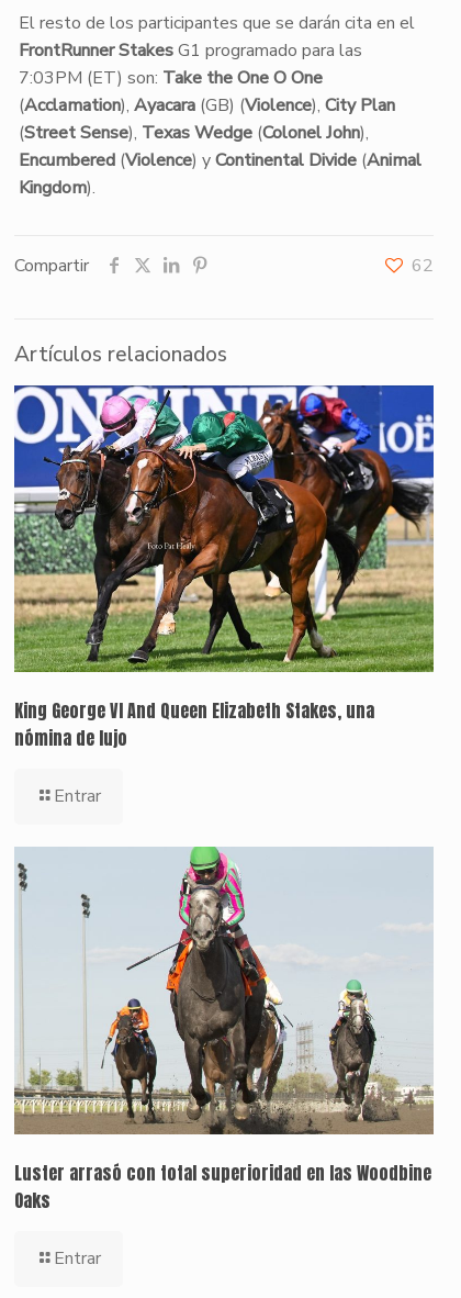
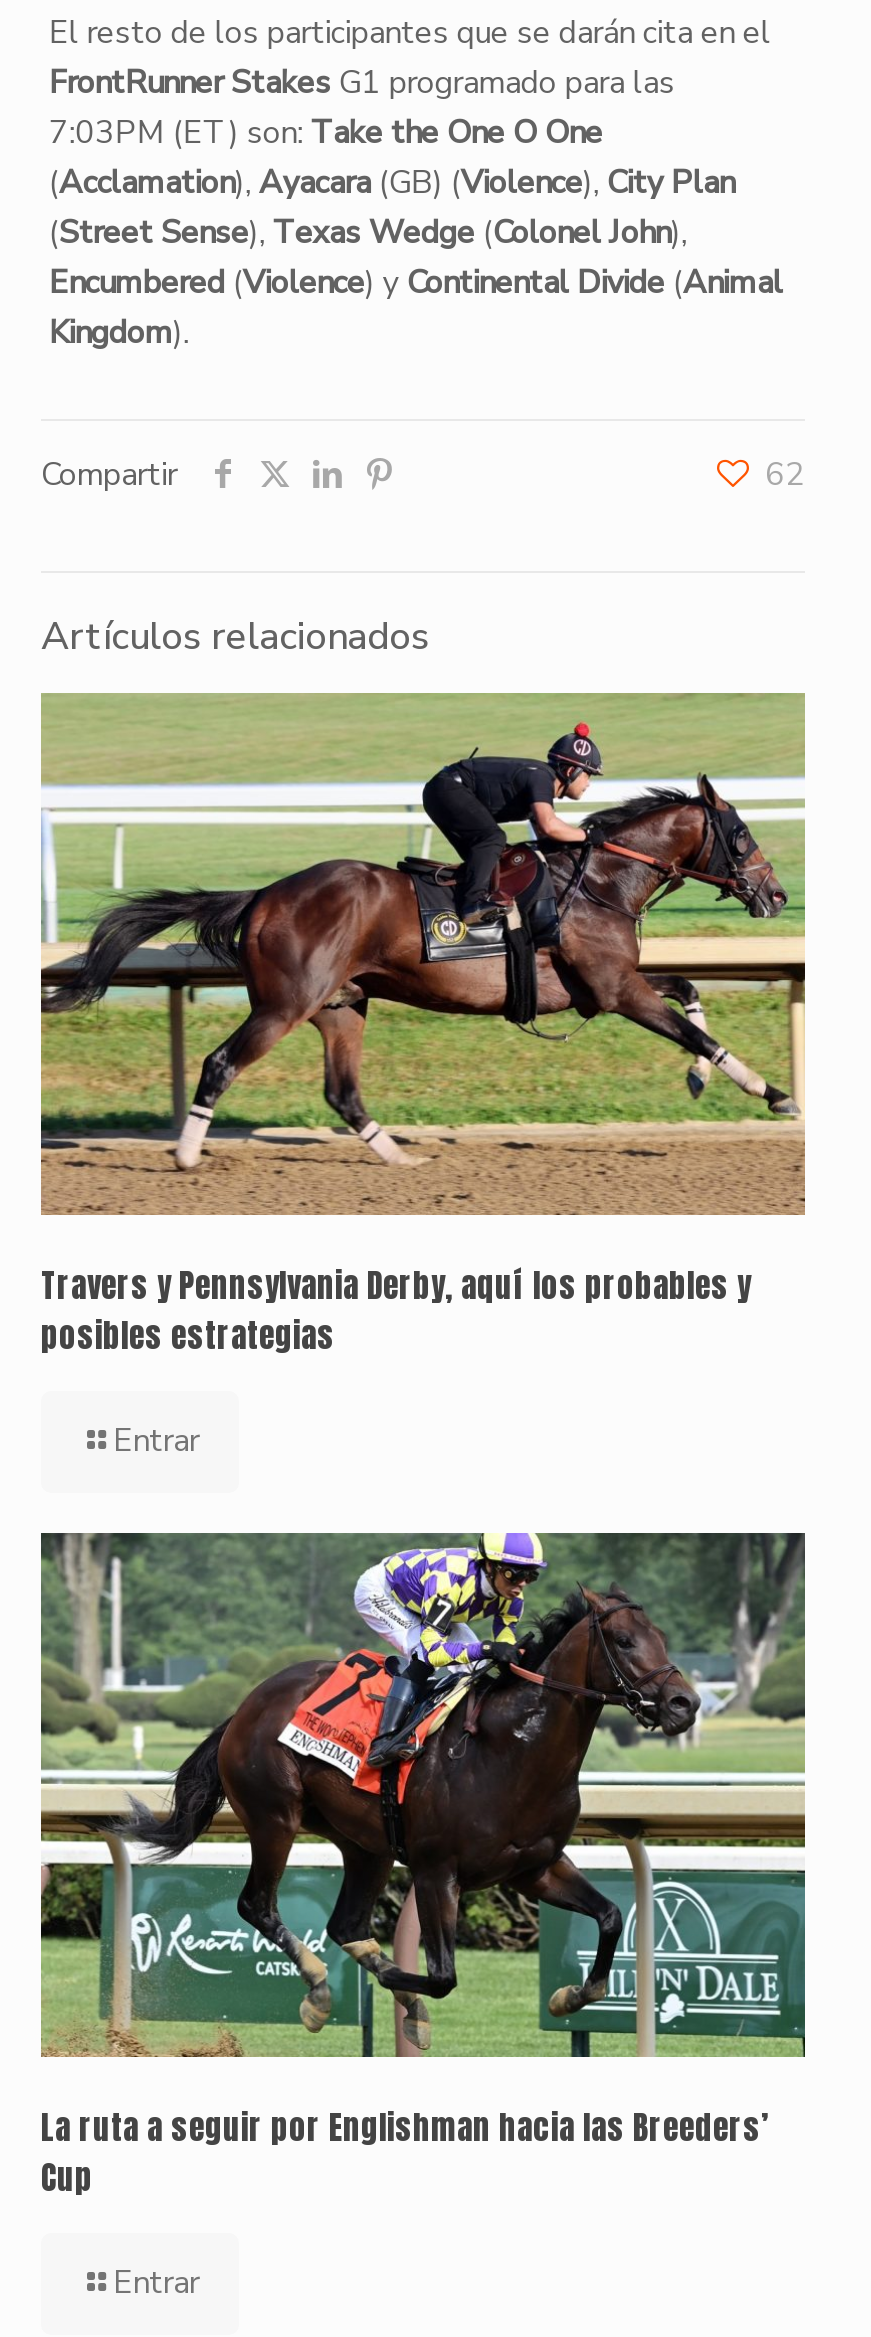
- [image]
- King George VI And Queen Elizabeth Stakes, una
- nómina de lujo
+ [image]
+ Travers y Pennsylvania Derby, aquí los probables y
+ posibles estrategias

- [image]
- Luster arrasó con total superioridad en las Woodbine
- Oaks
+ [image]
+ La ruta a seguir por Englishman hacia las Breeders’
+ Cup
